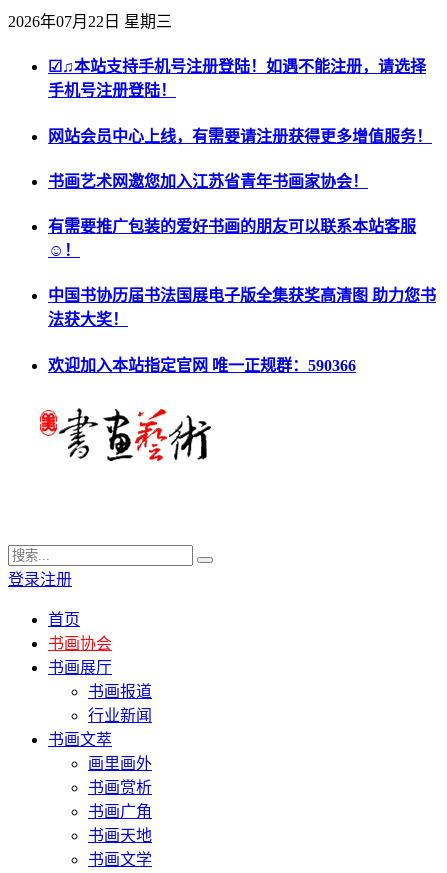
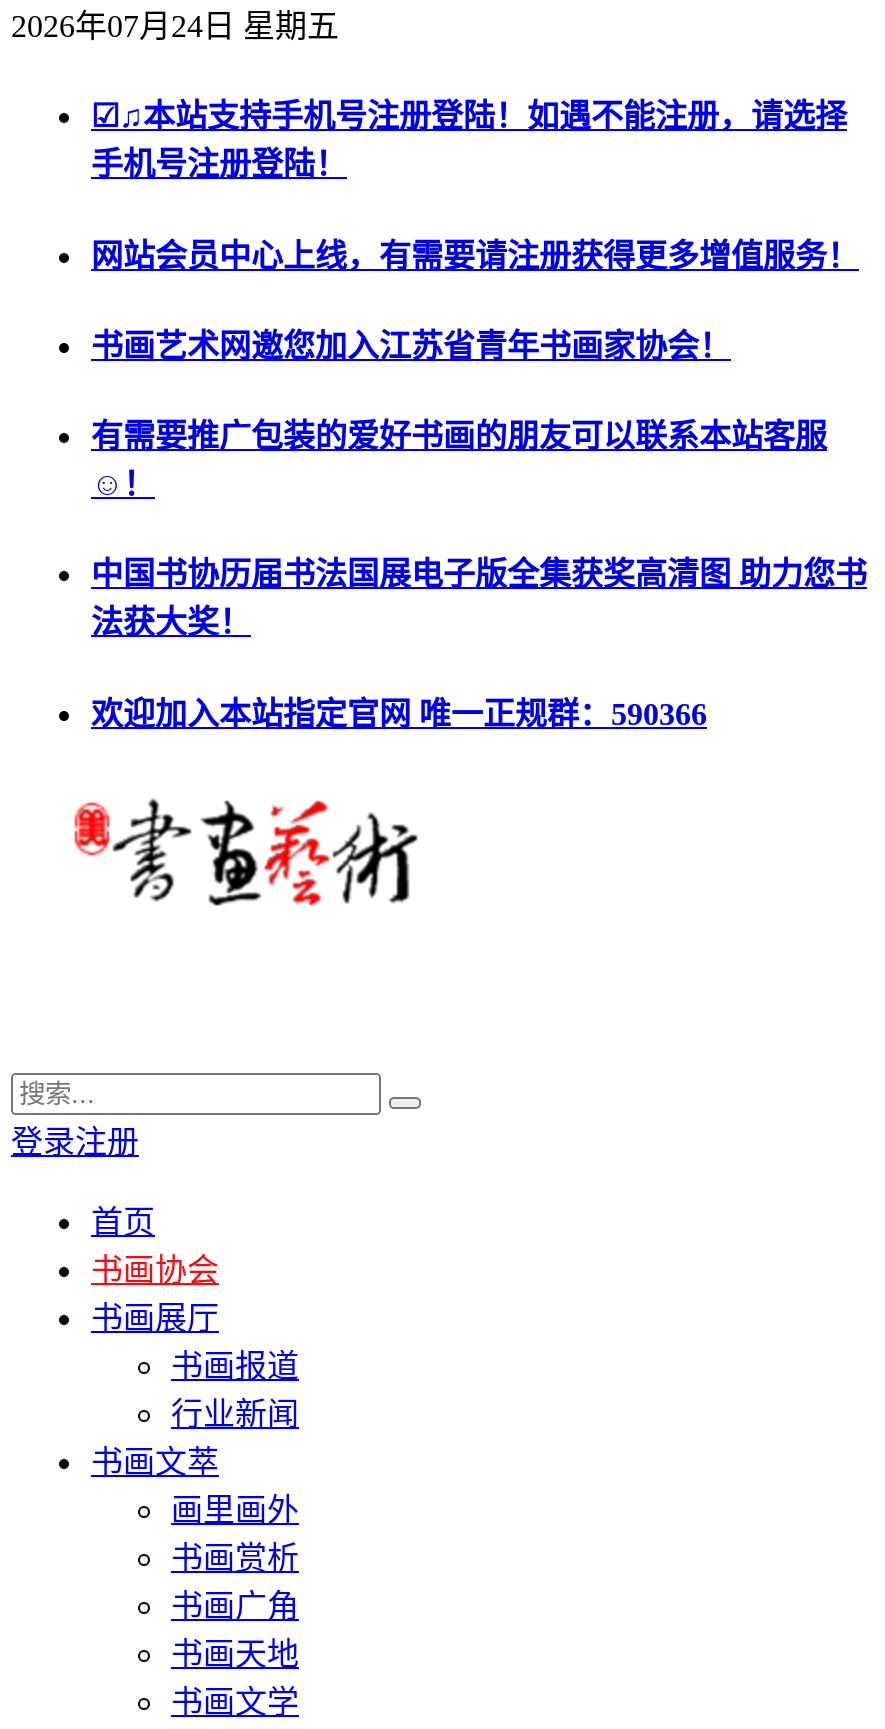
- 2026年07月22日 星期三
+ 2026年07月24日 星期五
